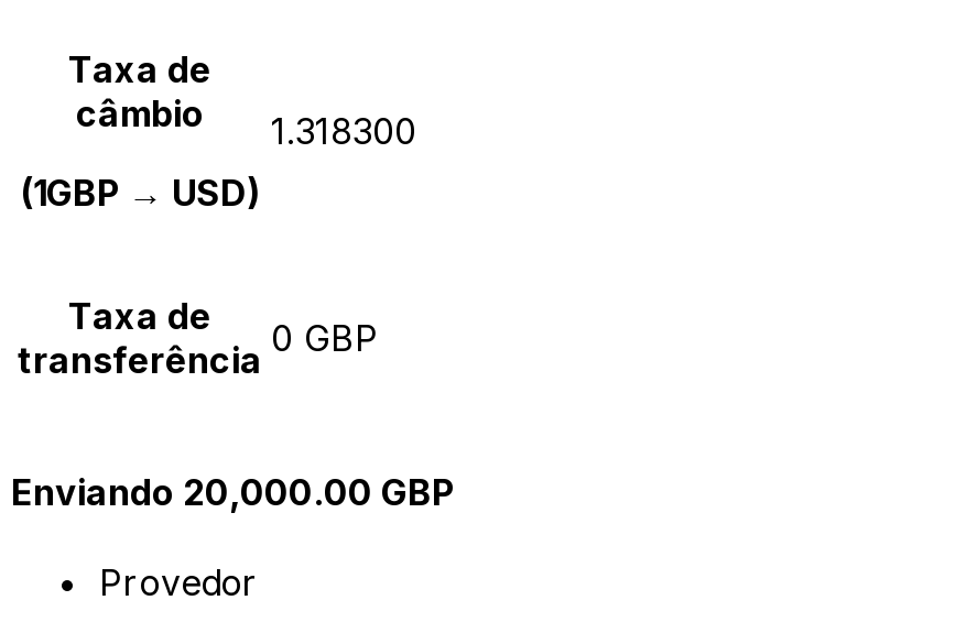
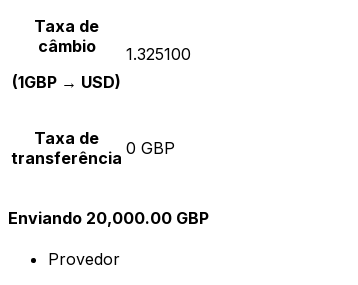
- câmbio 1.318300
+ câmbio 1.325100
